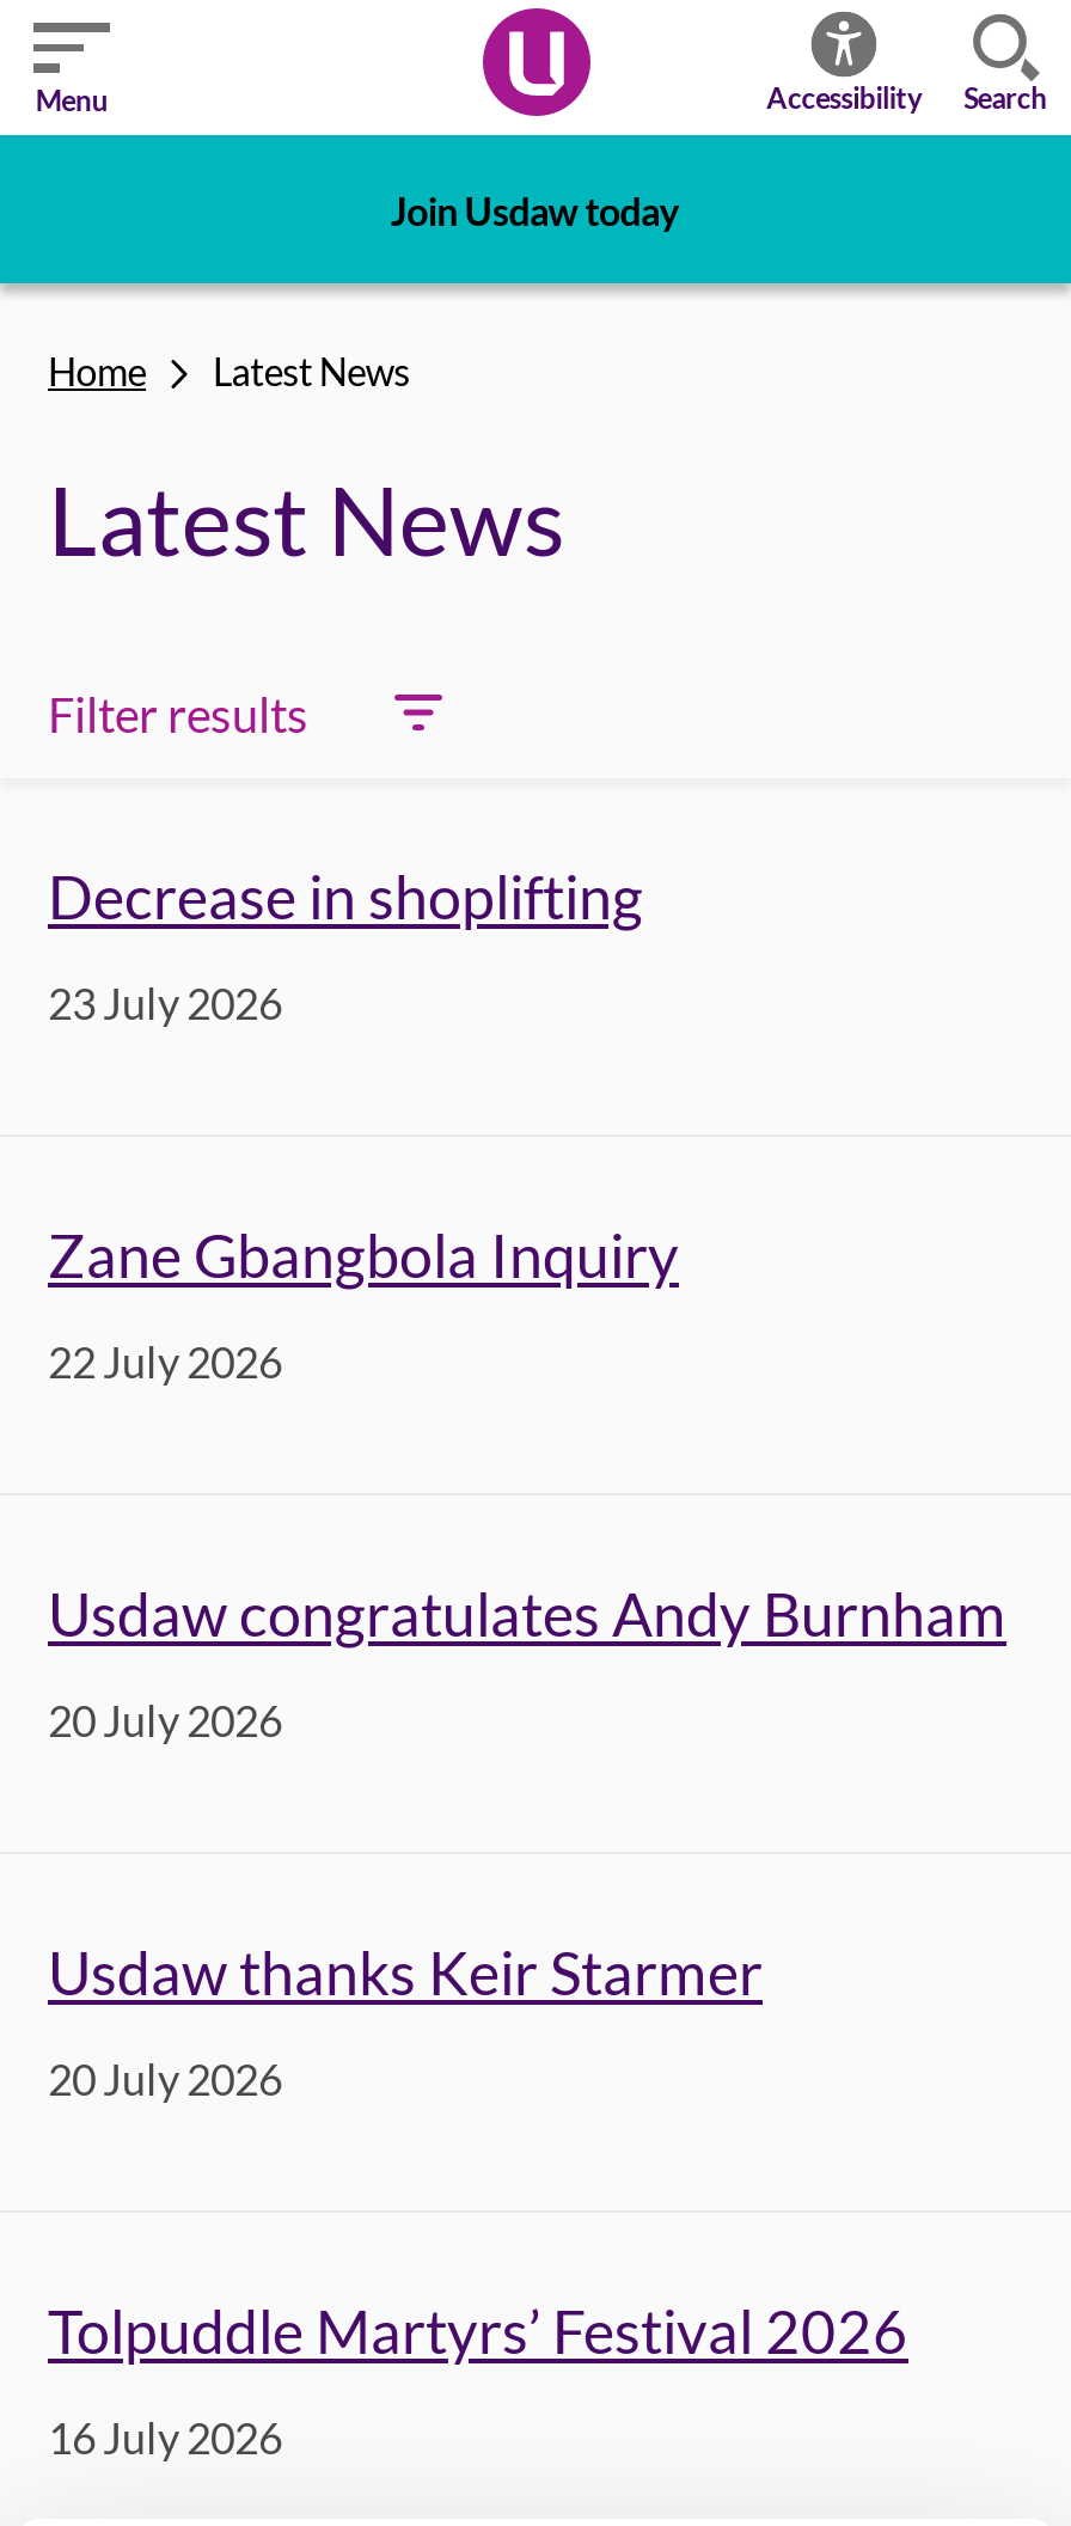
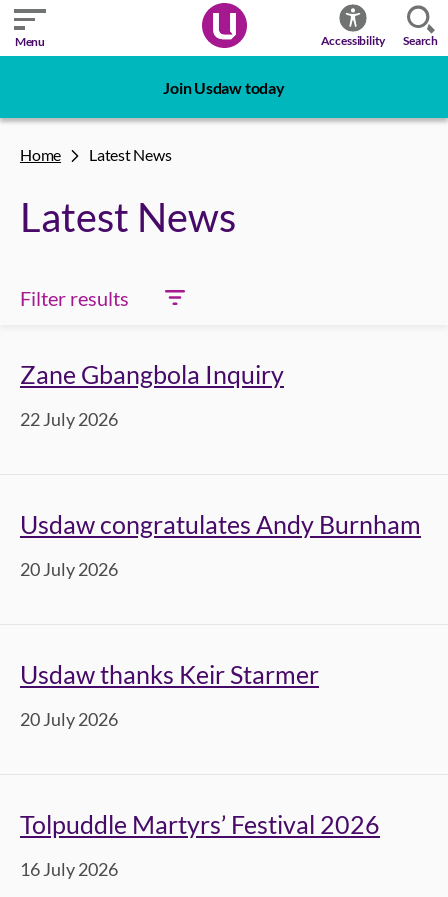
- Decrease in shoplifting
- 23 July 2026
